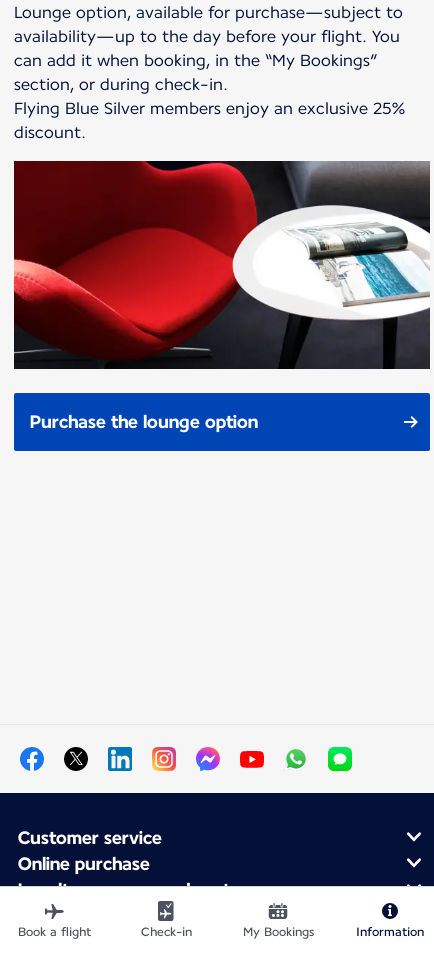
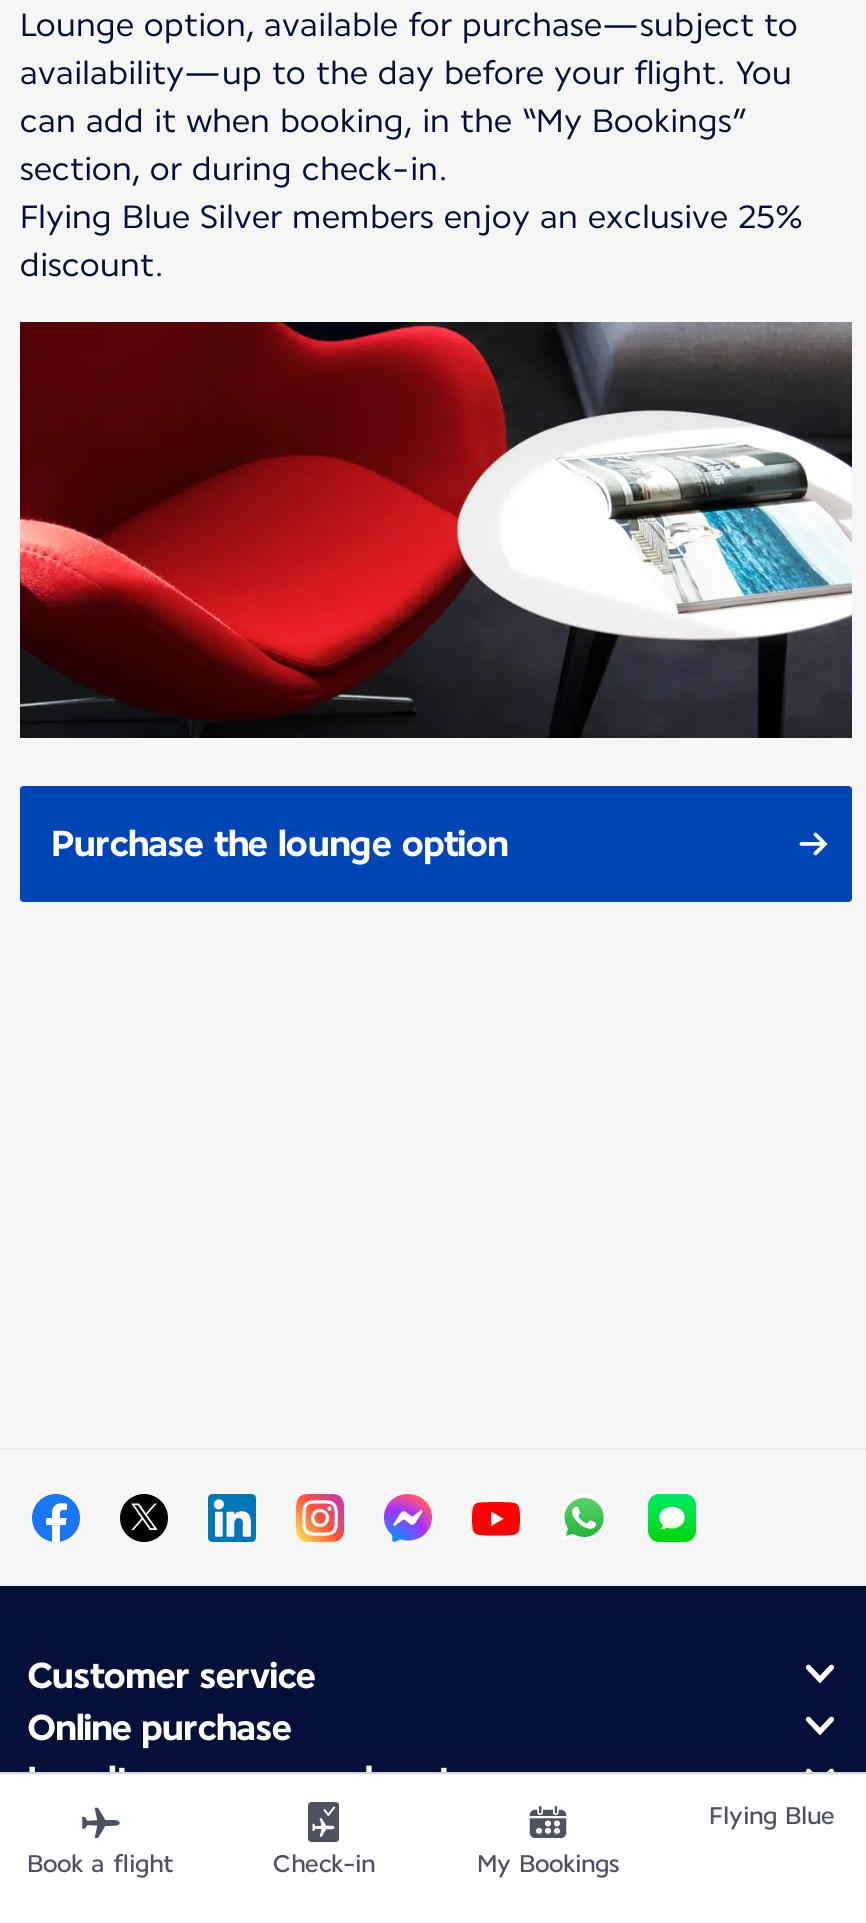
- Information
+ Flying Blue
